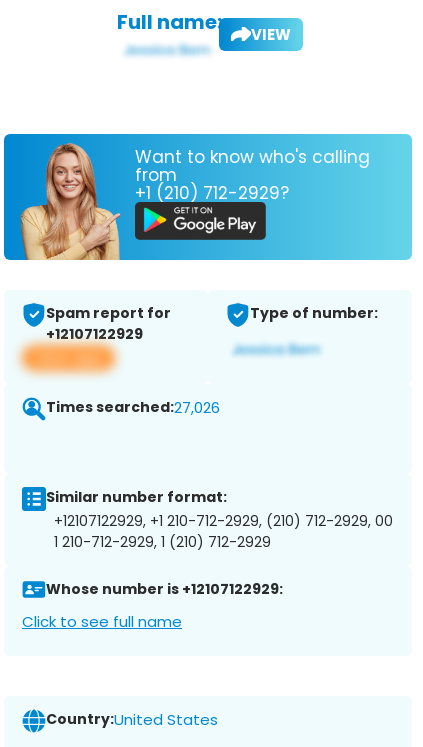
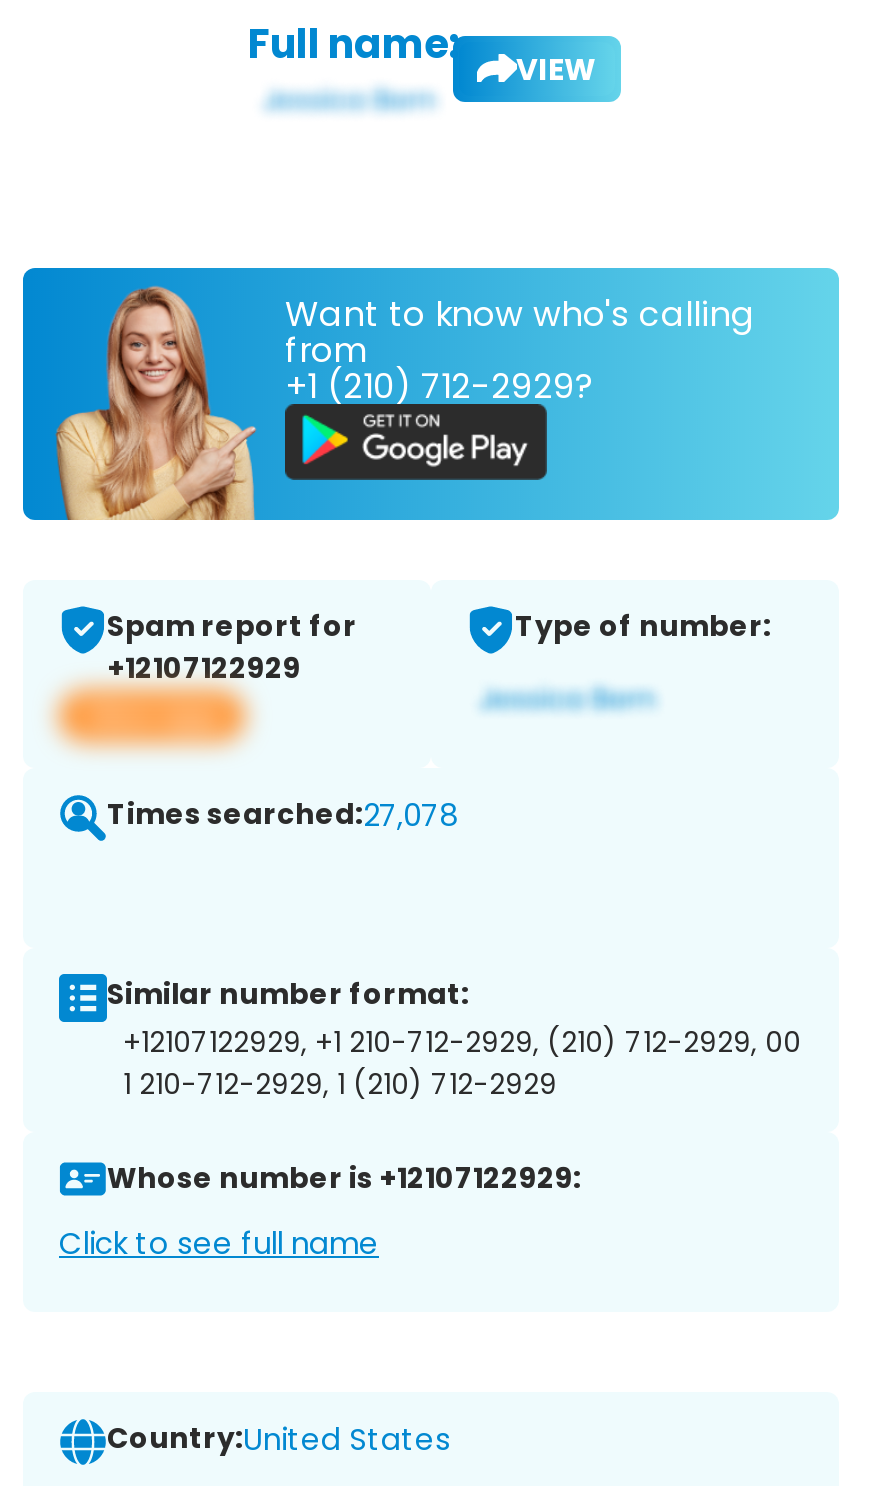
- Times searched:27,026
+ Times searched:27,078
